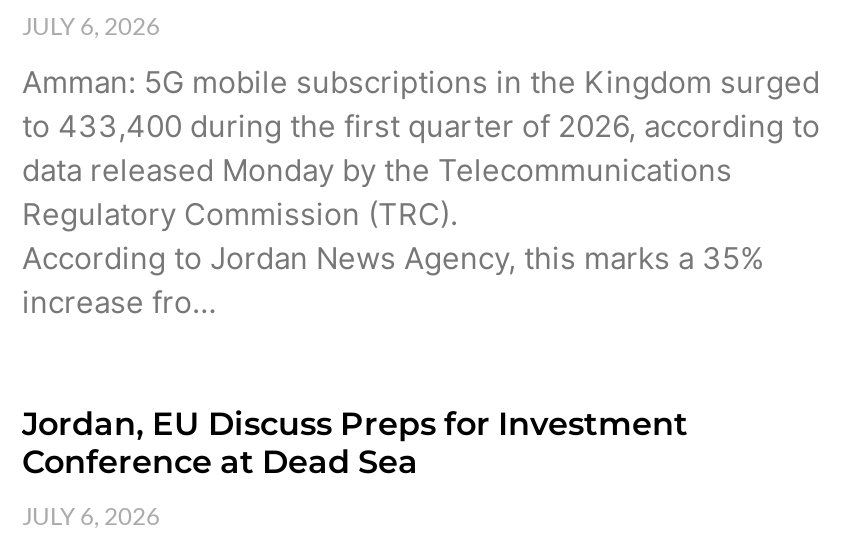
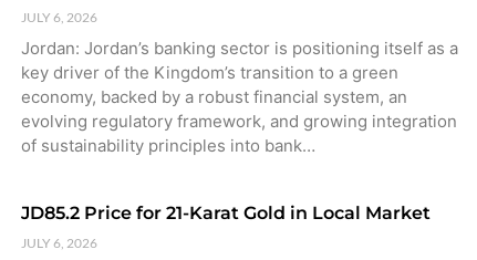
- Amman: 5G mobile subscriptions in the Kingdom surged
- to 433,400 during the first quarter of 2026, according to
- data released Monday by the Telecommunications
- Regulatory Commission (TRC).
- According to Jordan News Agency, this marks a 35%
- increase fro…
+ Jordan: Jordan’s banking sector is positioning itself as a
+ key driver of the Kingdom’s transition to a green
+ economy, backed by a robust financial system, an
+ evolving regulatory framework, and growing integration
+ of sustainability principles into bank…

- Jordan, EU Discuss Preps for Investment
- Conference at Dead Sea
+ JD85.2 Price for 21-Karat Gold in Local Market
